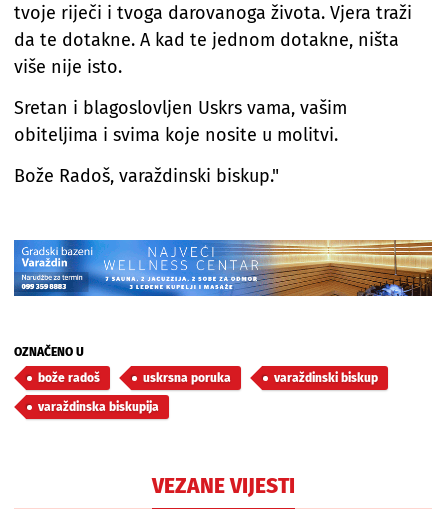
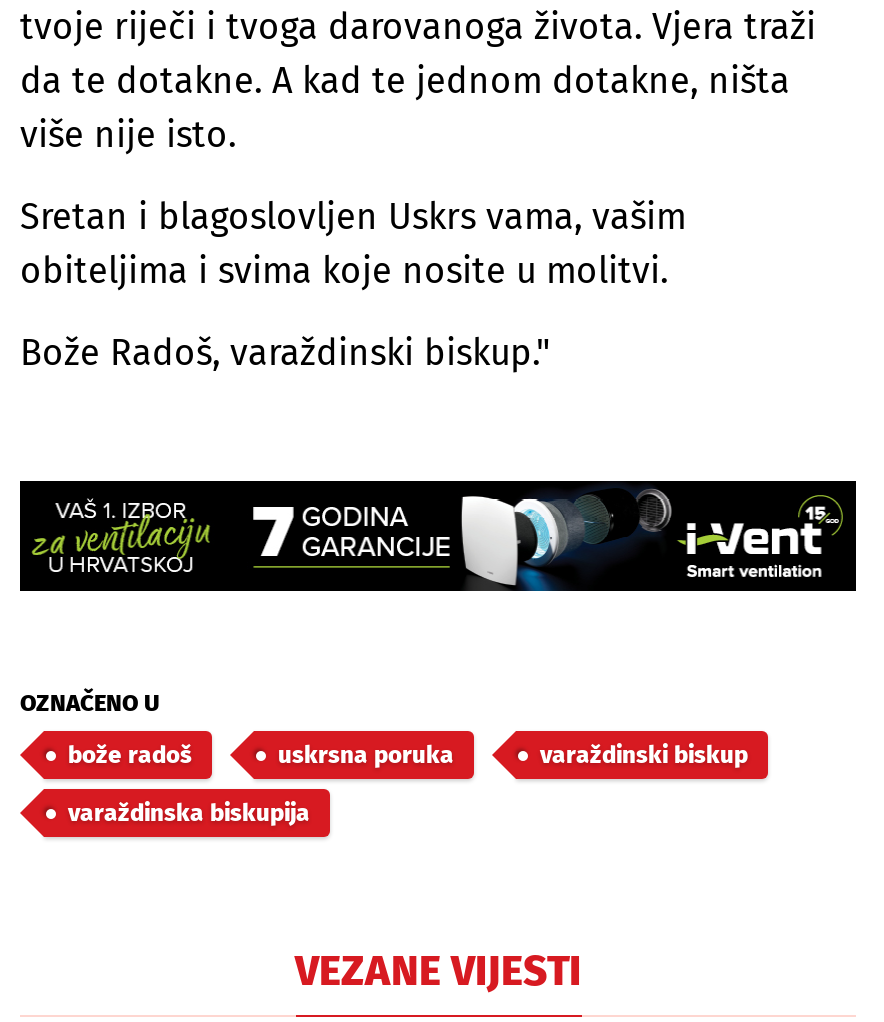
- [image]
+ [image]
